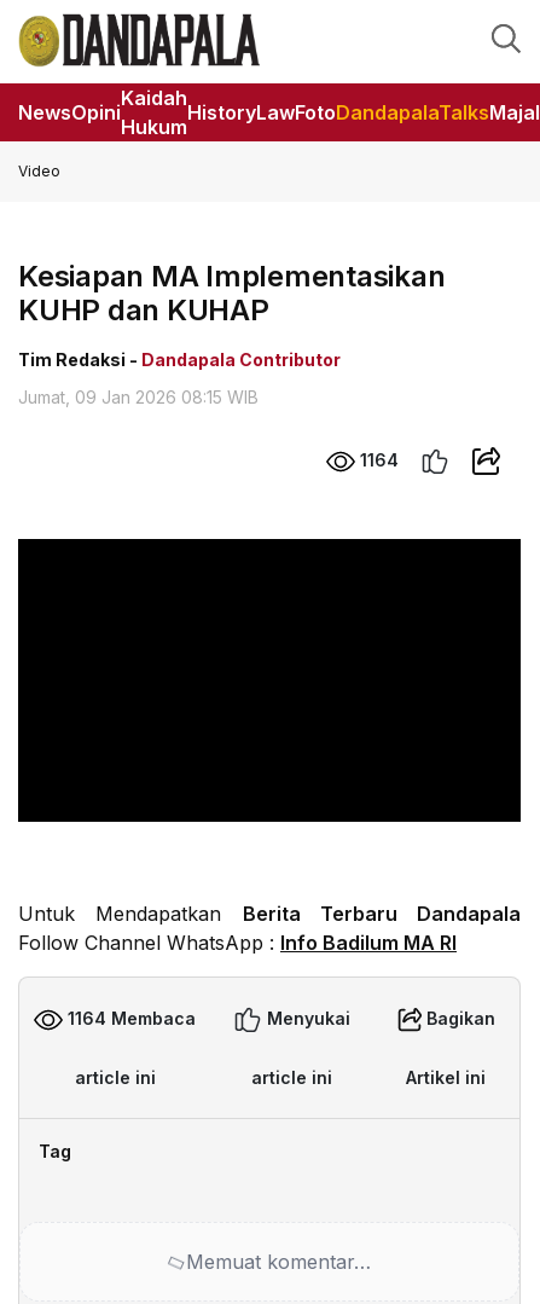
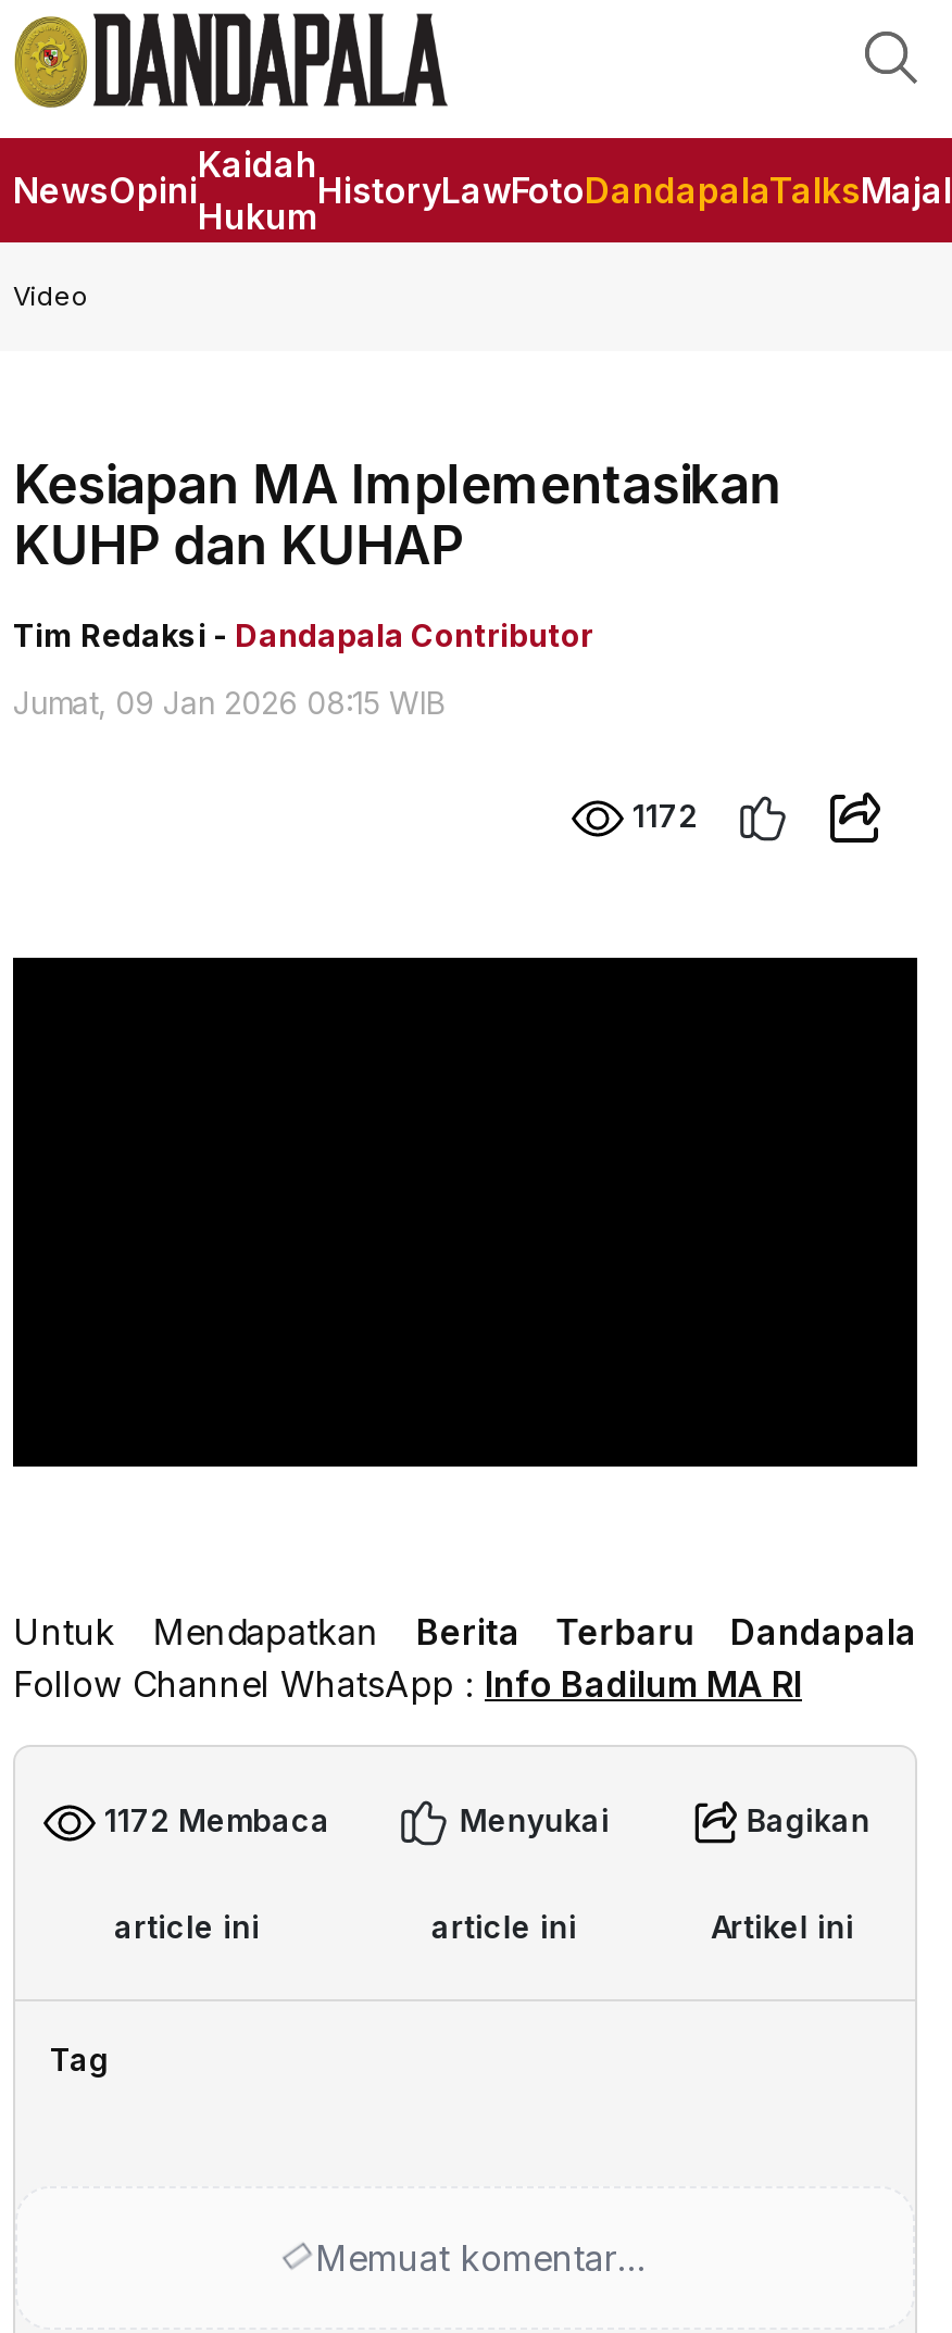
- 1164
+ 1172

- 1164 Membaca
+ 1172 Membaca
